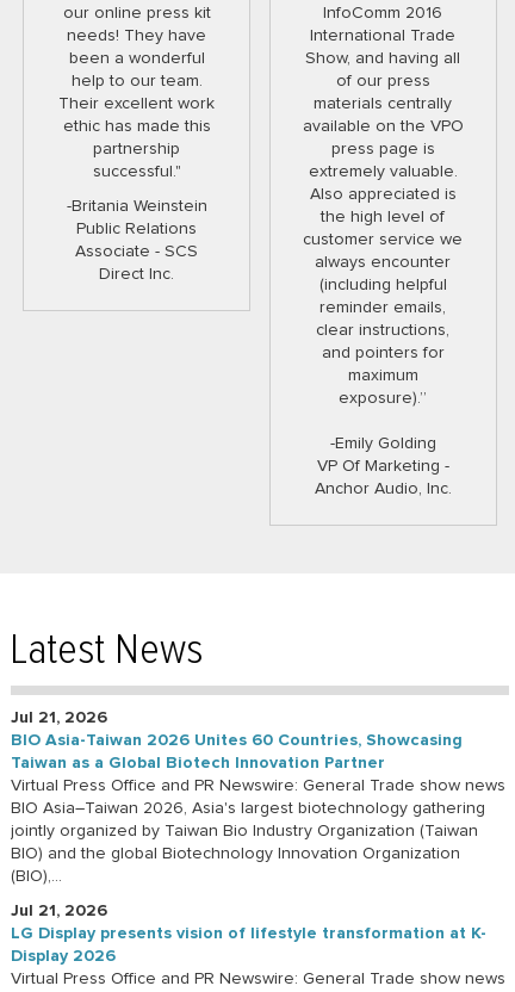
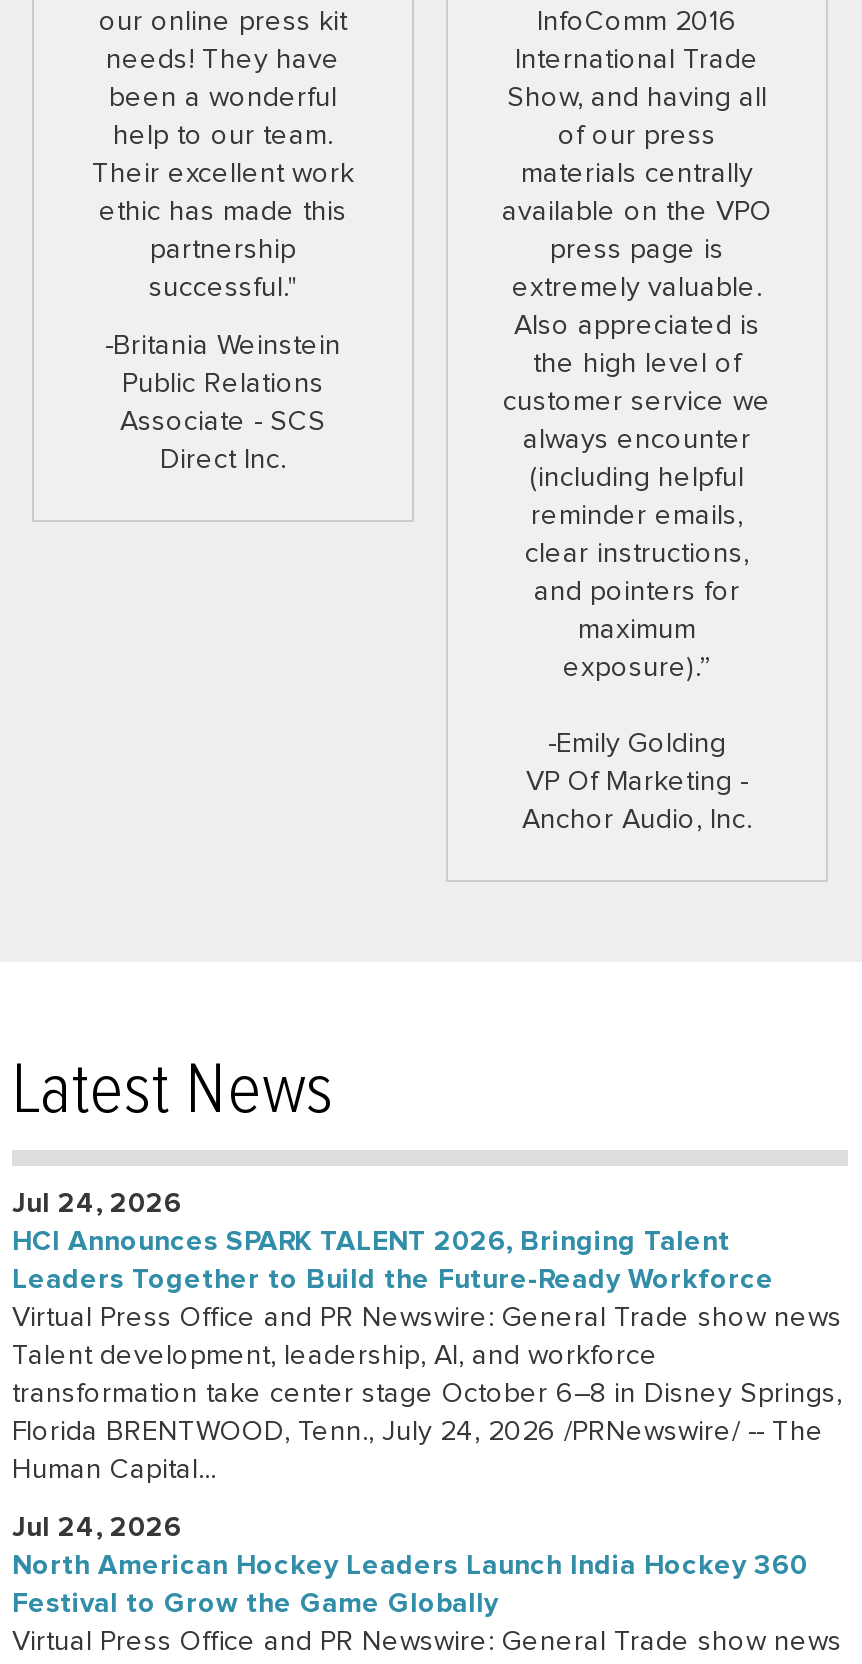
- Jul 21, 2026
- BIO Asia-Taiwan 2026 Unites 60 Countries, Showcasing
- Taiwan as a Global Biotech Innovation Partner
+ Jul 24, 2026
+ HCI Announces SPARK TALENT 2026, Bringing Talent
+ Leaders Together to Build the Future-Ready Workforce

- BIO Asia–Taiwan 2026, Asia's largest biotechnology gathering
- jointly organized by Taiwan Bio Industry Organization (Taiwan
- BIO) and the global Biotechnology Innovation Organization
- (BIO),...
+ Talent development, leadership, AI, and workforce
+ transformation take center stage October 6–8 in Disney Springs,
+ Florida BRENTWOOD, Tenn., July 24, 2026 /PRNewswire/ -- The
+ Human Capital...

- Jul 21, 2026
- LG Display presents vision of lifestyle transformation at K-
- Display 2026
+ Jul 24, 2026
+ North American Hockey Leaders Launch India Hockey 360
+ Festival to Grow the Game Globally
